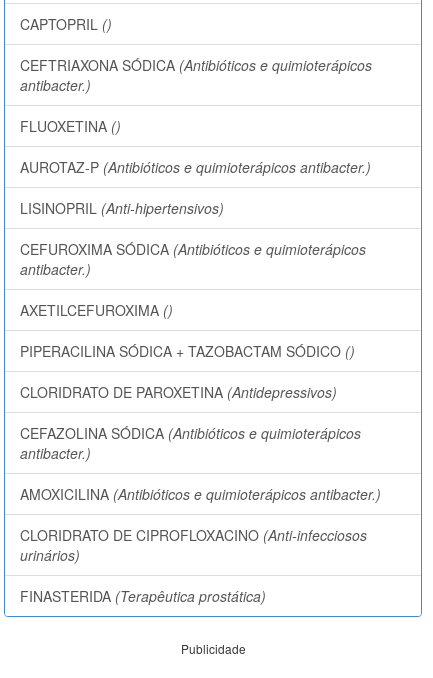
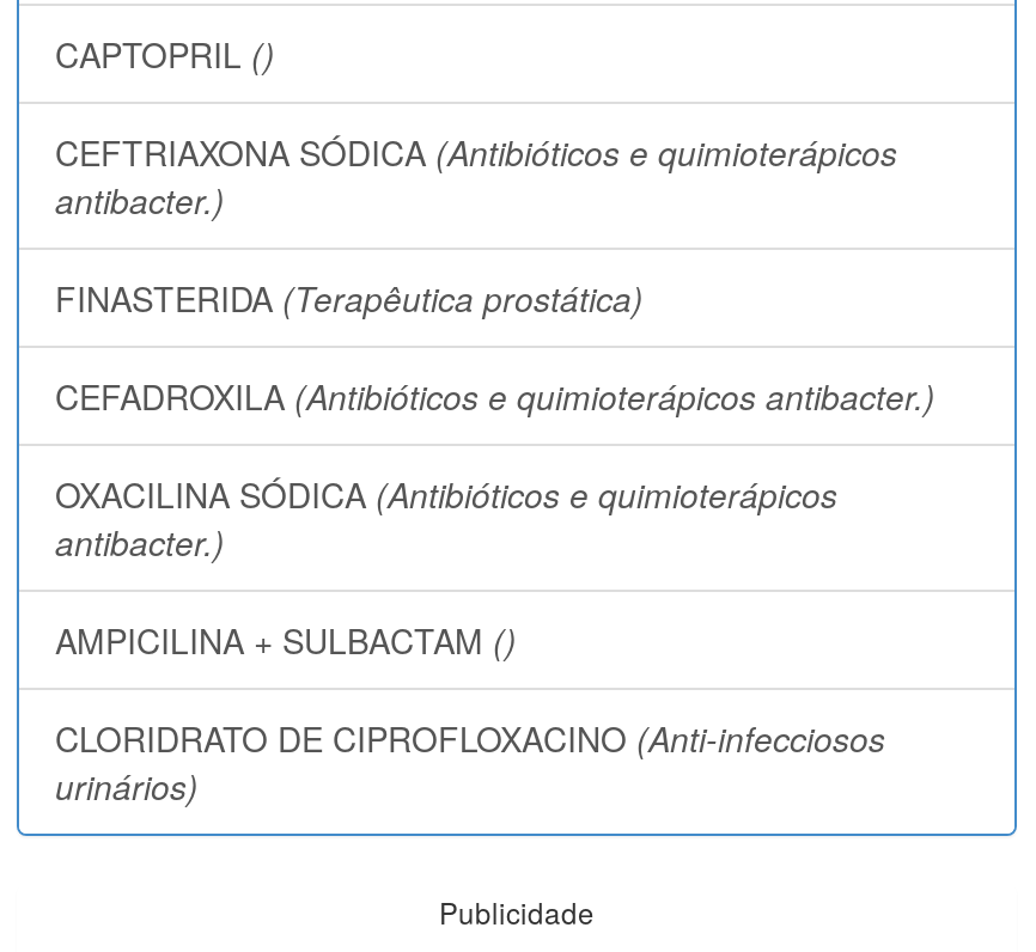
- FLUOXETINA ()
- AUROTAZ-P (Antibióticos e quimioterápicos antibacter.)
- LISINOPRIL (Anti-hipertensivos)
- CEFUROXIMA SÓDICA (Antibióticos e quimioterápicos
+ CEFADROXILA (Antibióticos e quimioterápicos antibacter.)
+ OXACILINA SÓDICA (Antibióticos e quimioterápicos

- AXETILCEFUROXIMA ()
- PIPERACILINA SÓDICA + TAZOBACTAM SÓDICO ()
- CLORIDRATO DE PAROXETINA (Antidepressivos)
- CEFAZOLINA SÓDICA (Antibióticos e quimioterápicos
- antibacter.)
- AMOXICILINA (Antibióticos e quimioterápicos antibacter.)
+ AMPICILINA + SULBACTAM ()

moved up: FINASTERIDA (Terapêutica prostática)
